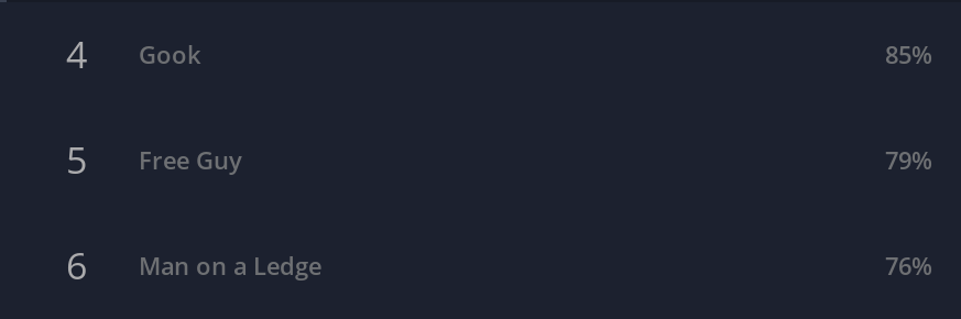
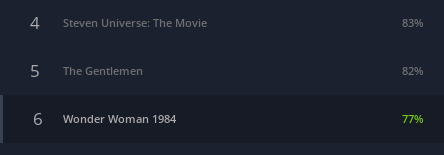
- Gook
- 85%
+ Steven Universe: The Movie
+ 83%

- Free Guy
- 79%
+ The Gentlemen
+ 82%

- Man on a Ledge
- 76%
+ Wonder Woman 1984
+ 77%
